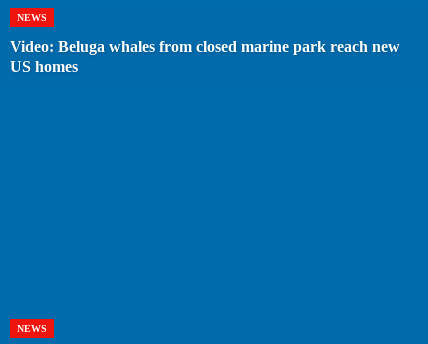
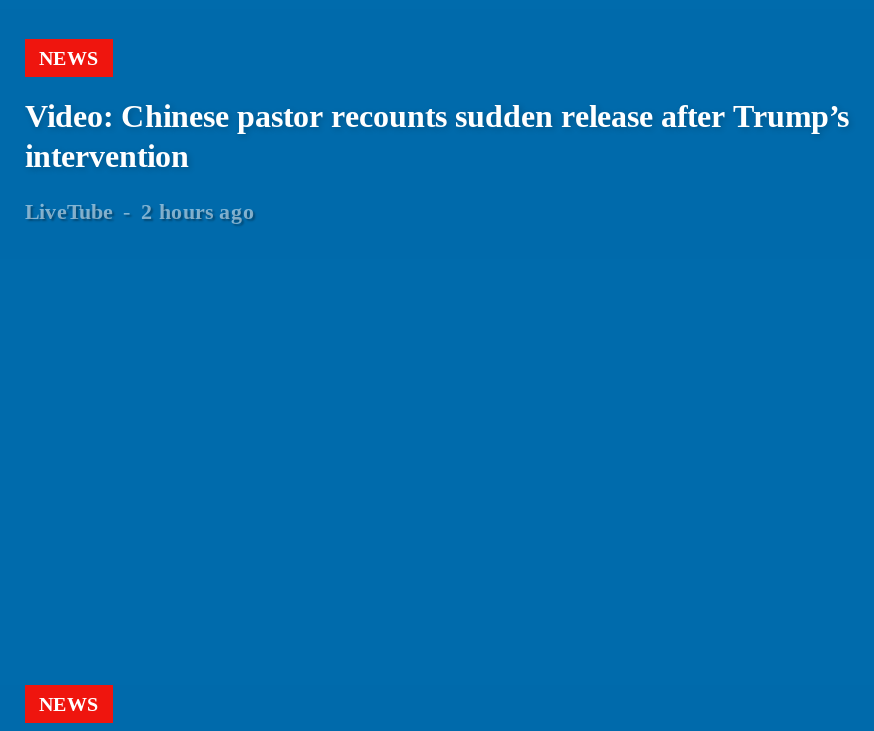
- Video: Beluga whales from closed marine park reach new
- US homes
+ Video: Chinese pastor recounts sudden release after Trump’s
+ intervention
+ LiveTube - 2 hours ago
